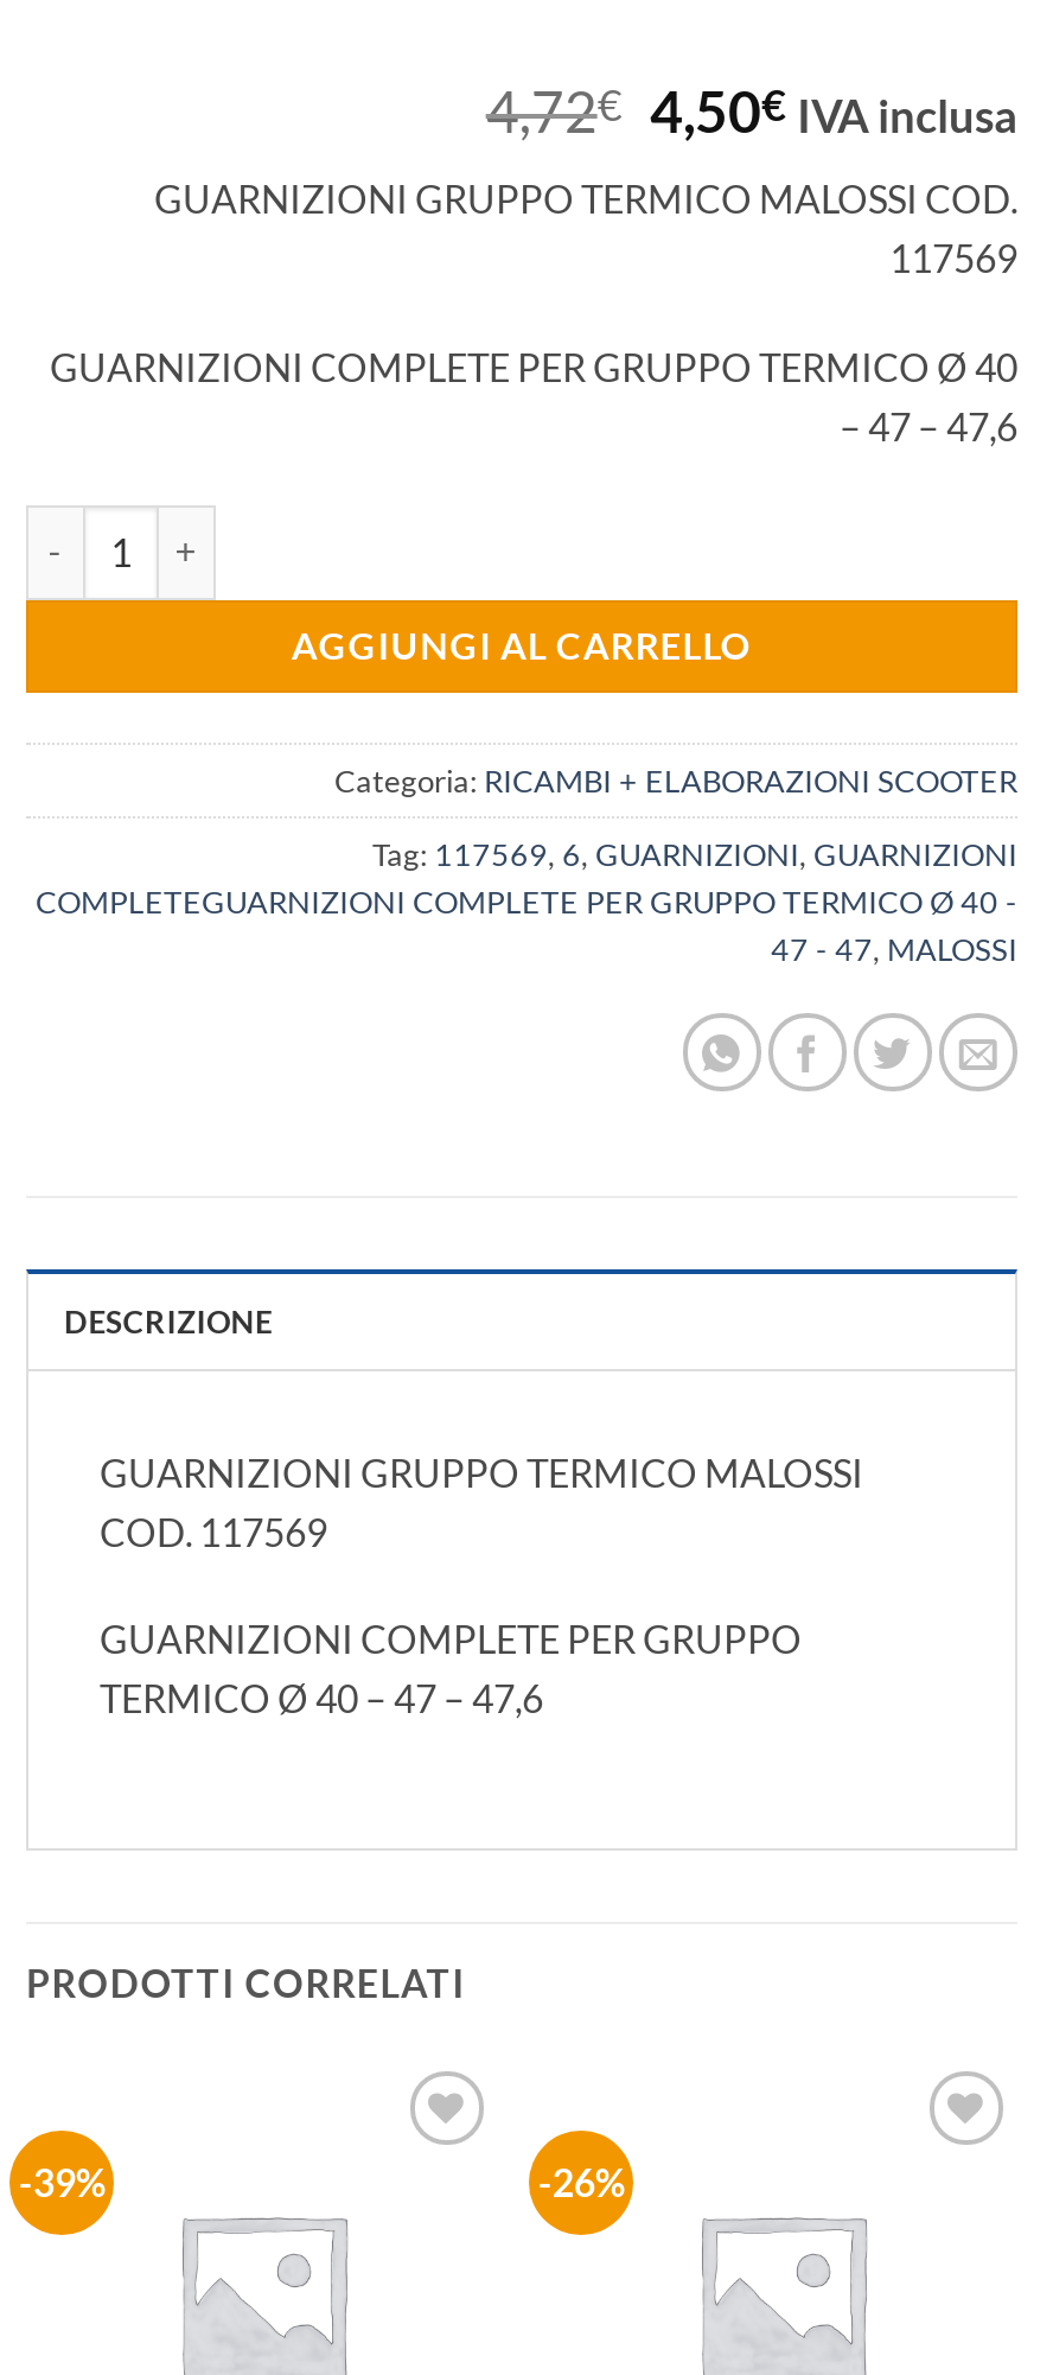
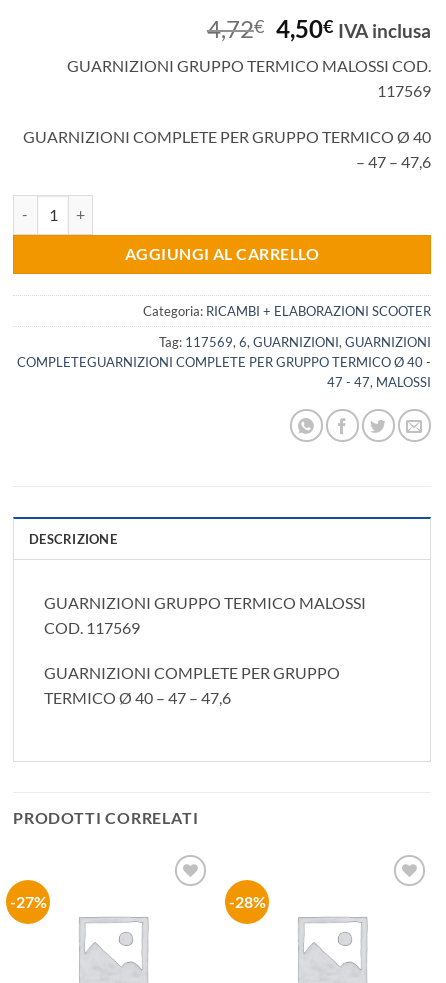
- -39%
+ -27%

- -26%
+ -28%
